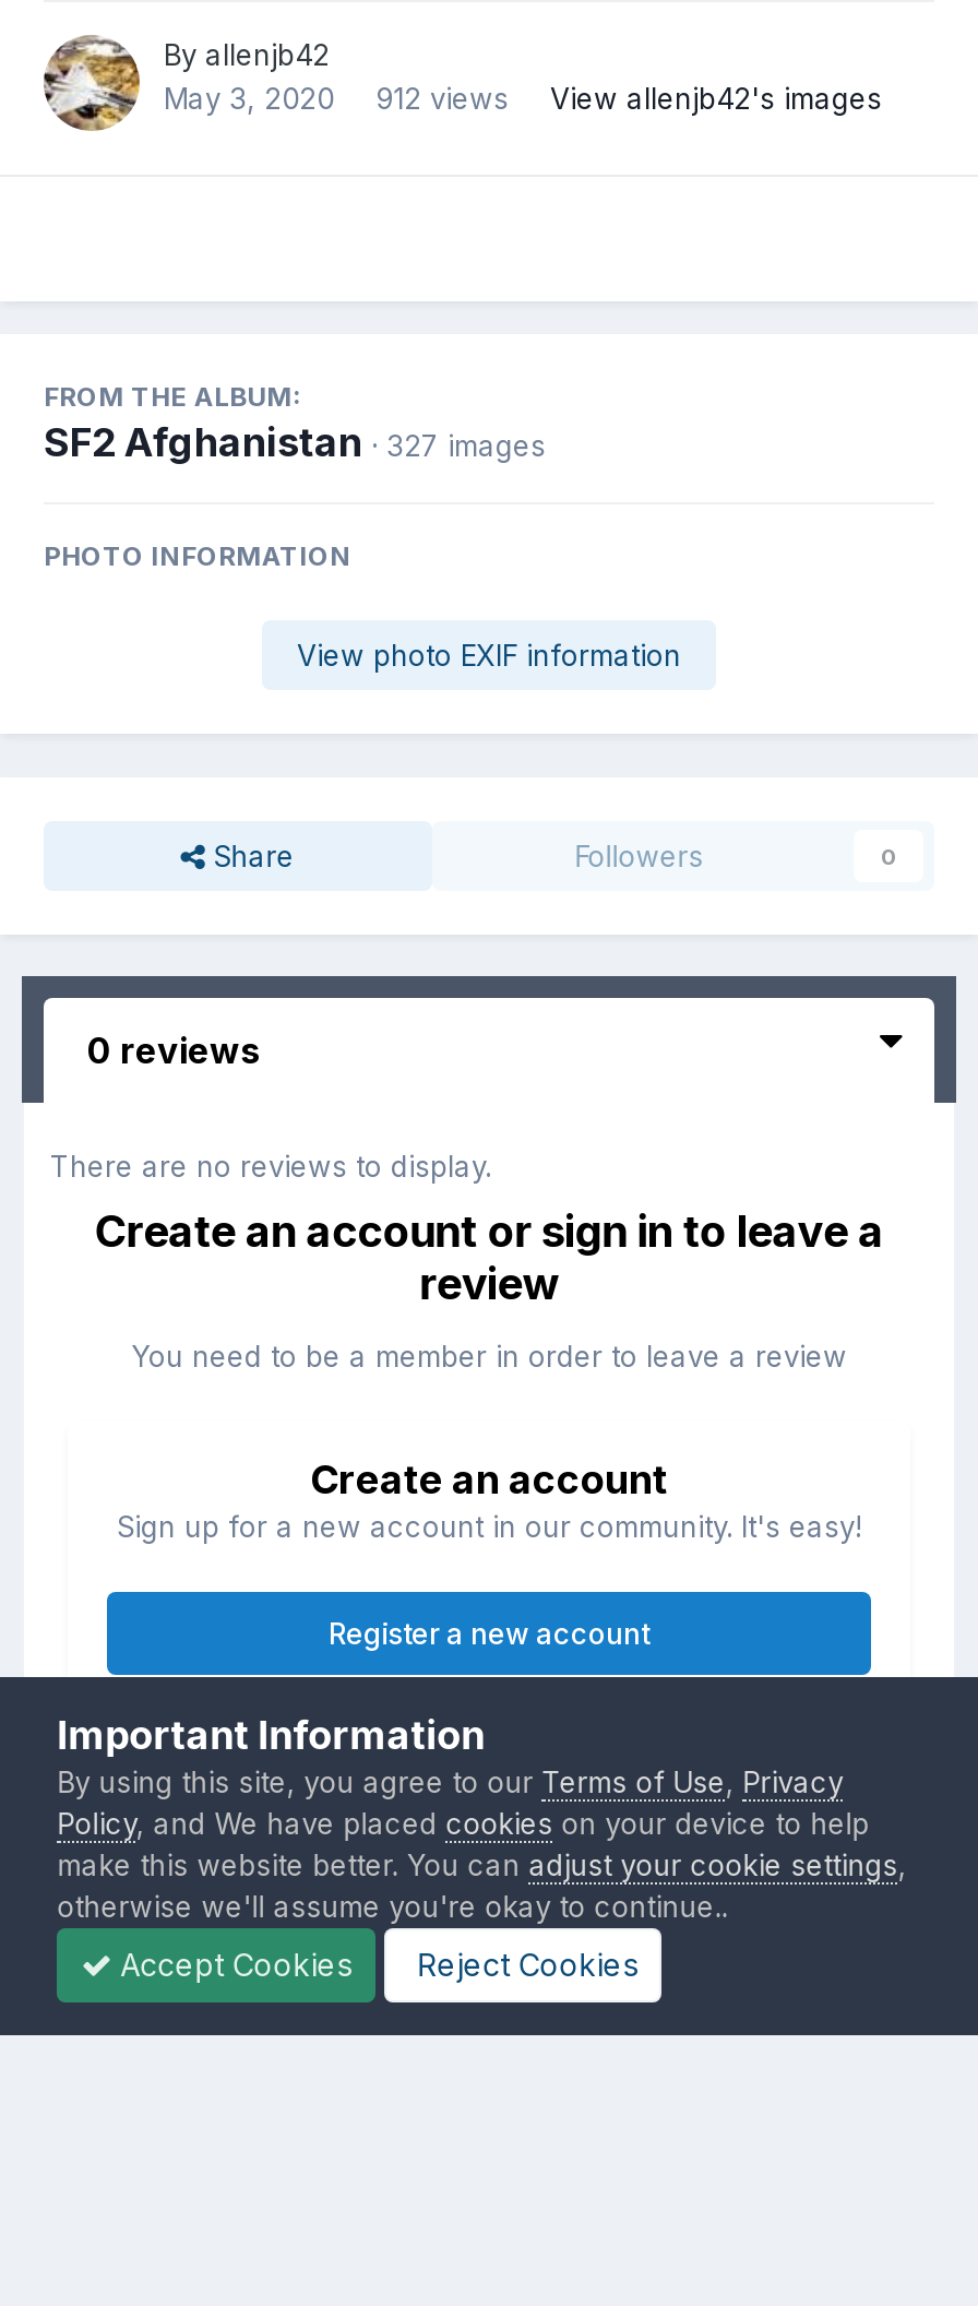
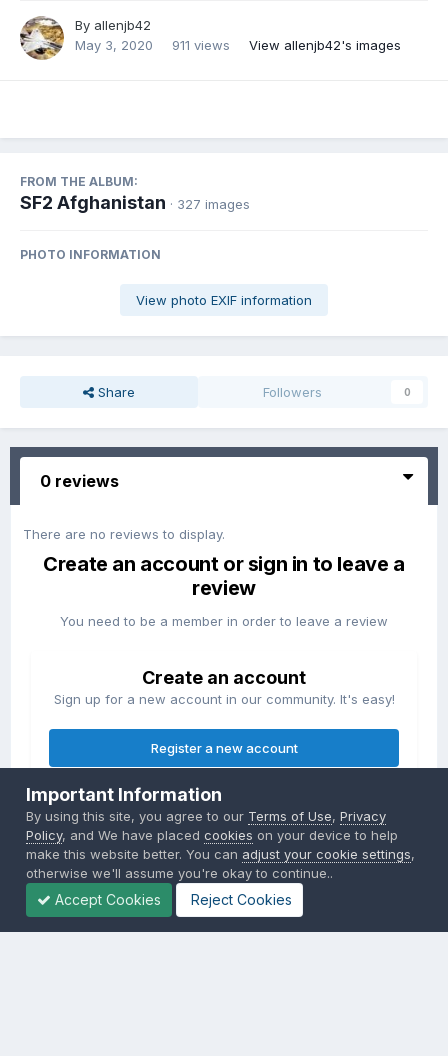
- May 3, 2020 912 views View allenjb42's images
+ May 3, 2020 911 views View allenjb42's images
